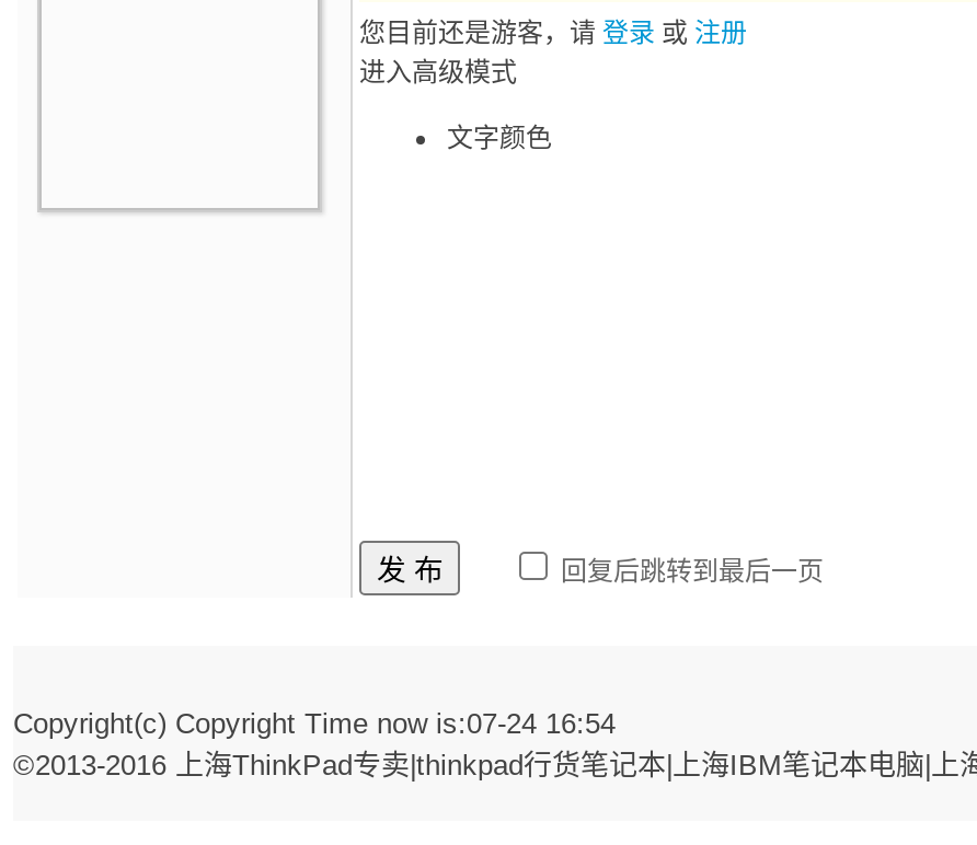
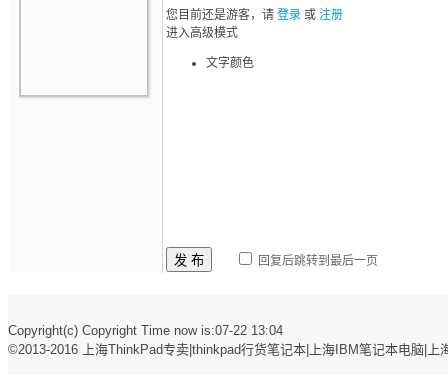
- Copyright(c) Copyright Time now is:07-24 16:54
+ Copyright(c) Copyright Time now is:07-22 13:04
